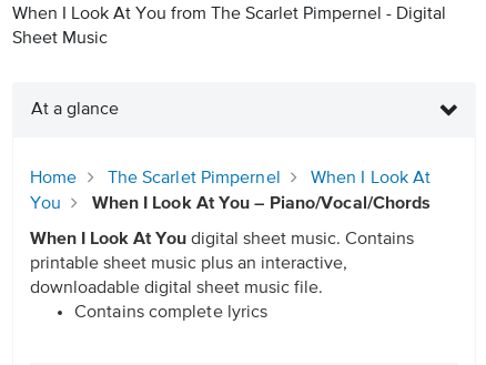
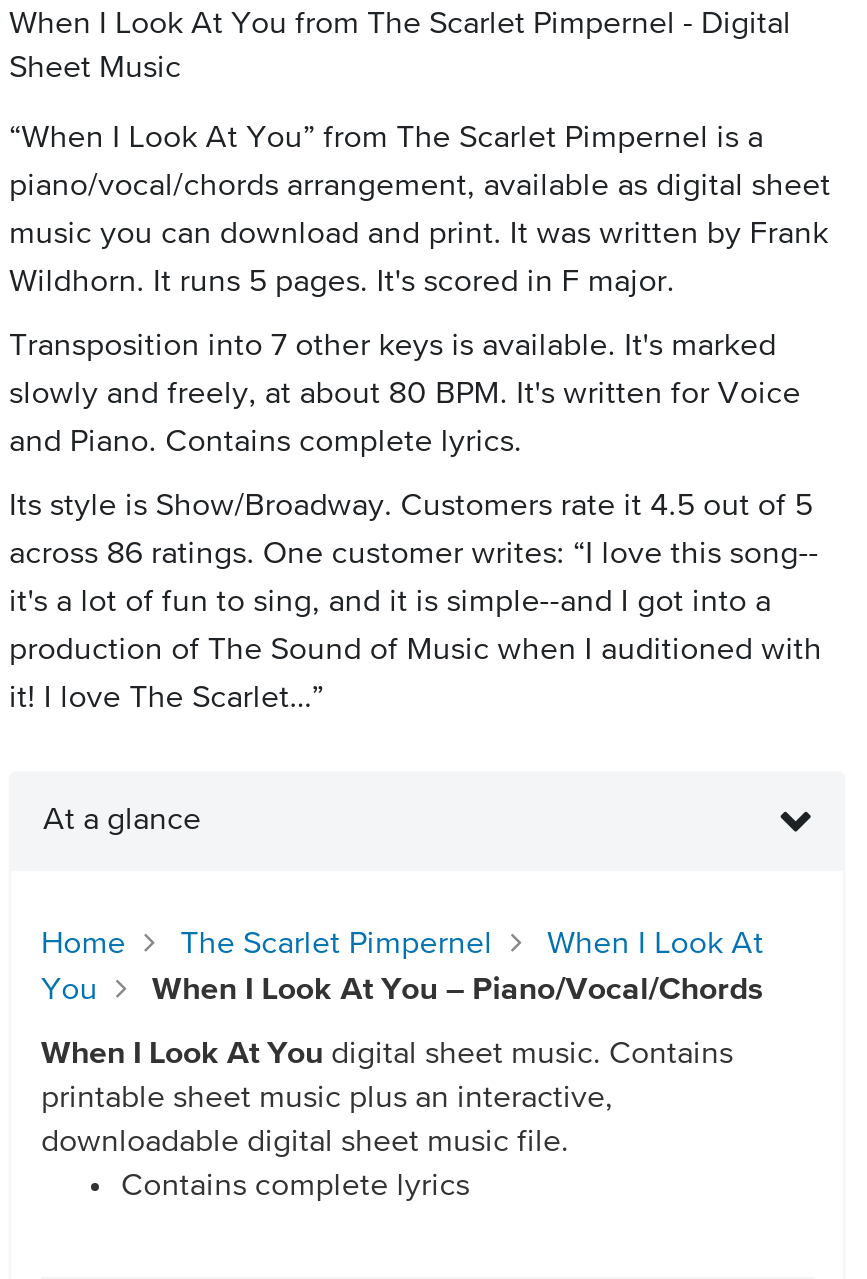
+ “When I Look At You” from The Scarlet Pimpernel is a
+ piano/vocal/chords arrangement, available as digital sheet
+ music you can download and print. It was written by Frank
+ Wildhorn. It runs 5 pages. It's scored in F major.
+ Transposition into 7 other keys is available. It's marked
+ slowly and freely, at about 80 BPM. It's written for Voice
+ and Piano. Contains complete lyrics.
+ Its style is Show/Broadway. Customers rate it 4.5 out of 5
+ across 86 ratings. One customer writes: “I love this song--
+ it's a lot of fun to sing, and it is simple--and I got into a
+ production of The Sound of Music when I auditioned with
+ it! I love The Scarlet…”
